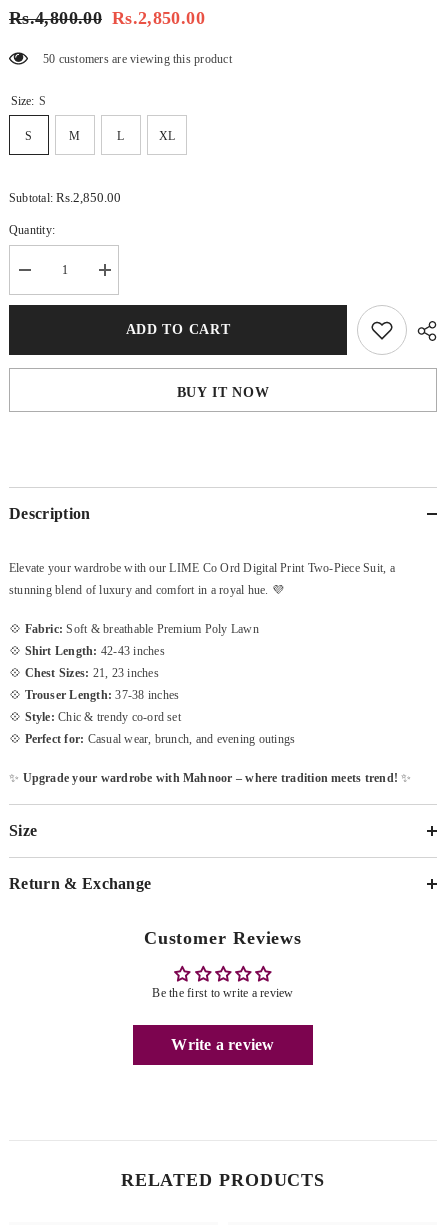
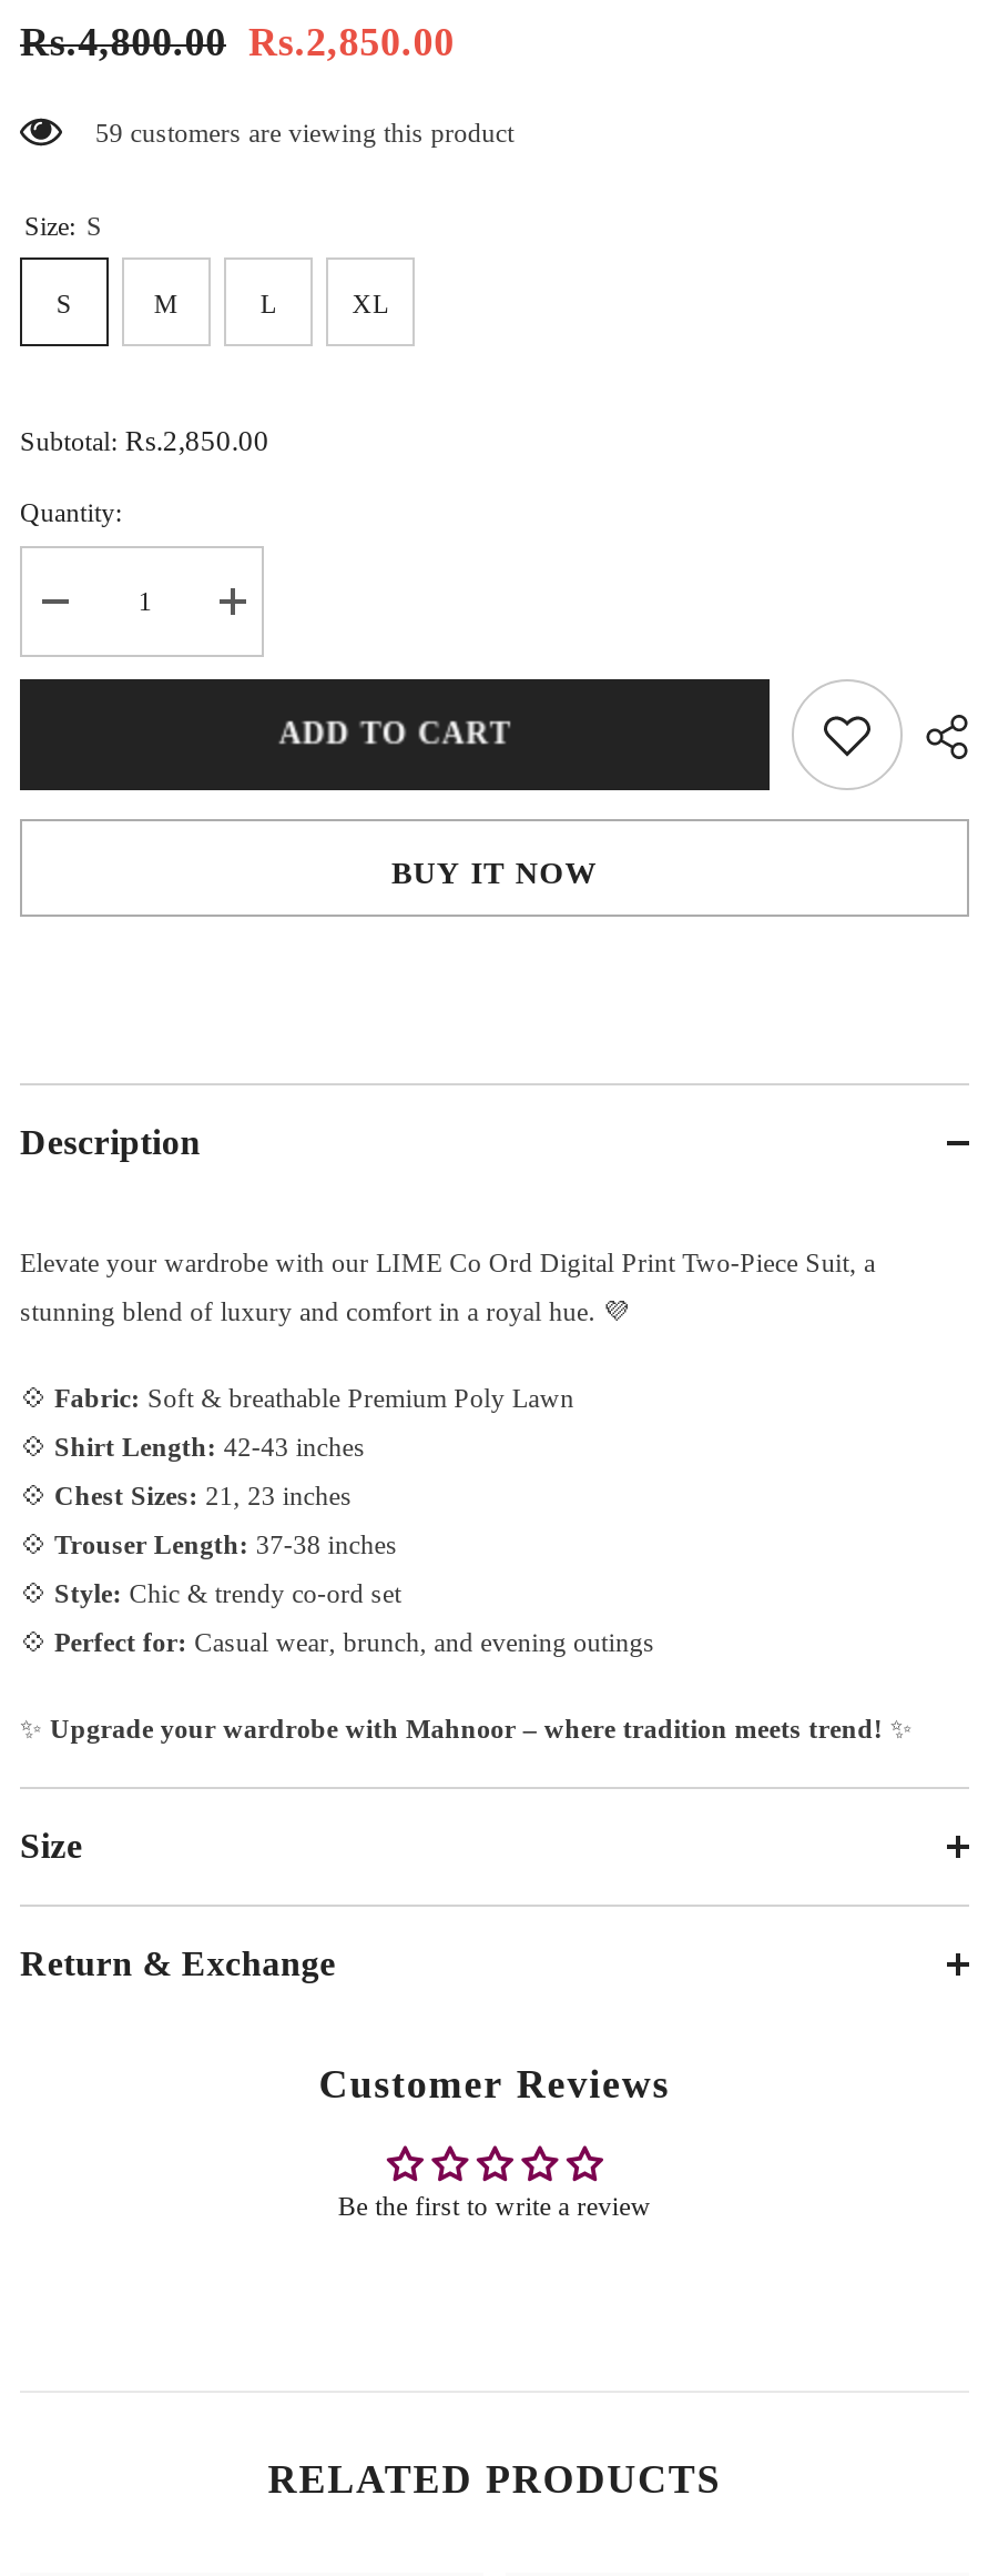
- 50 customers are viewing this product
+ 59 customers are viewing this product

- Write a review
